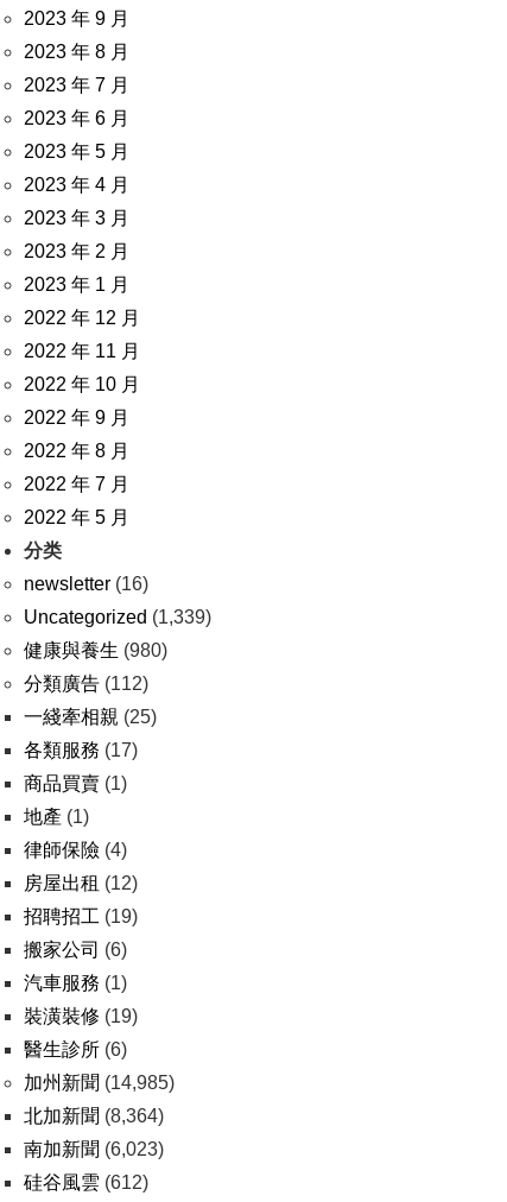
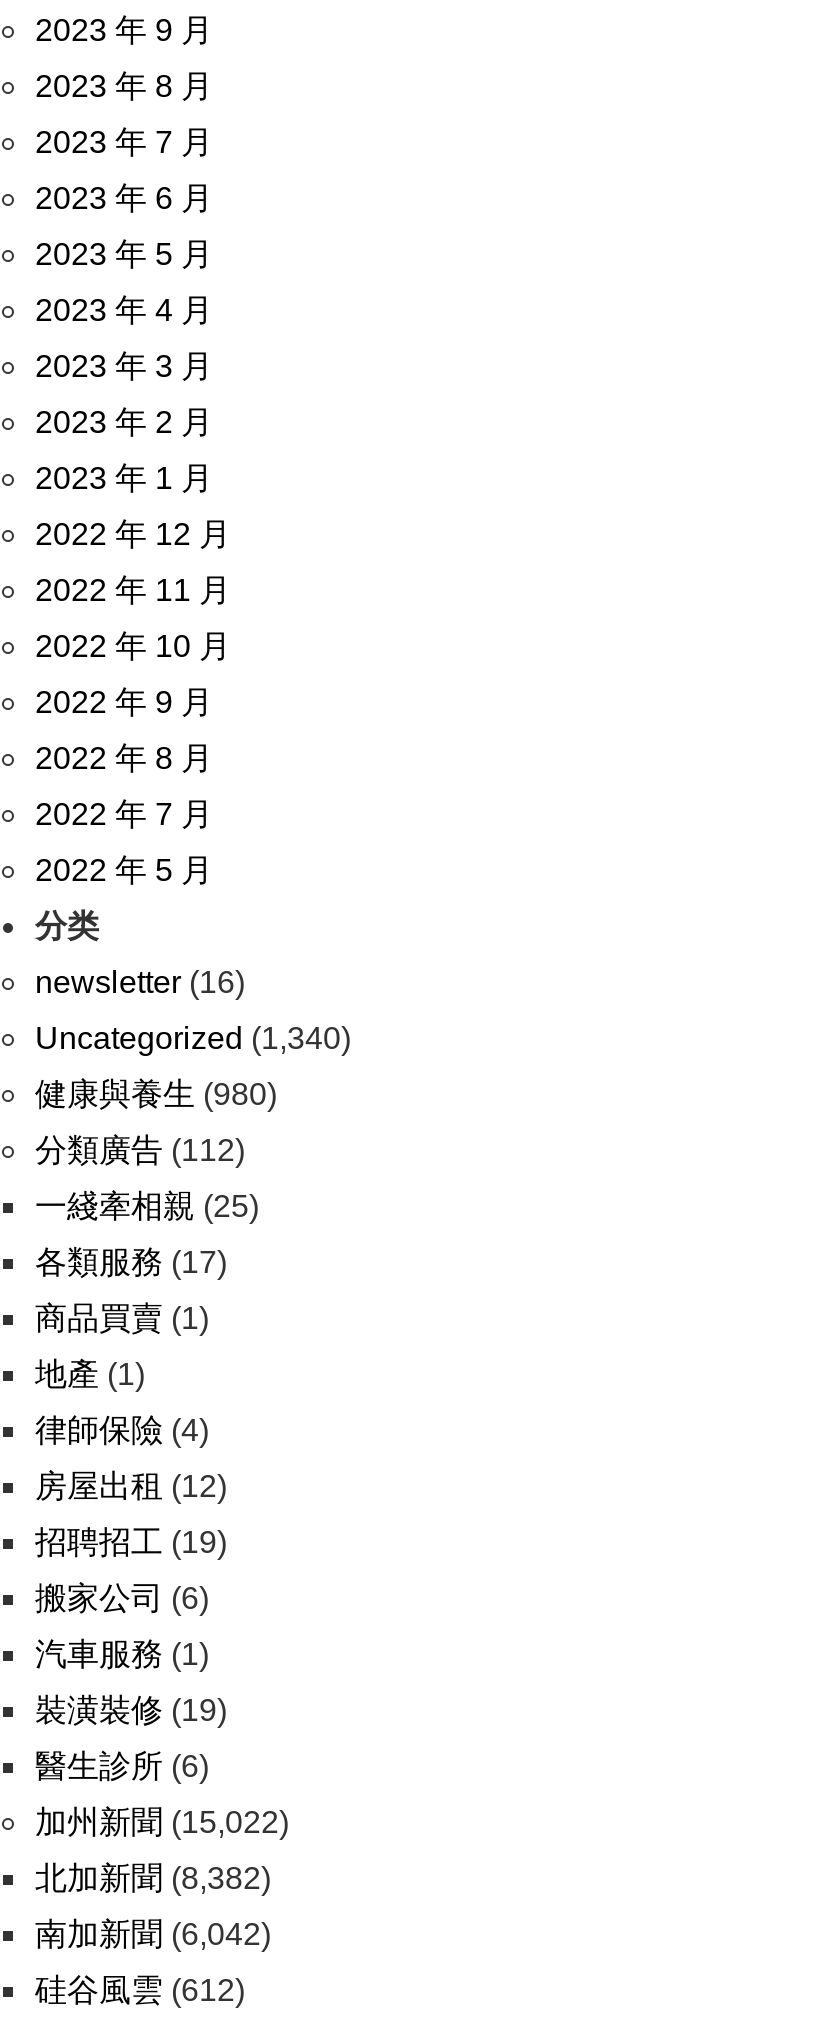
- Uncategorized (1,339)
+ Uncategorized (1,340)

- 加州新聞(14,985)
+ 加州新聞(15,022)

- 北加新聞(8,364)
+ 北加新聞(8,382)

- 南加新聞(6,023)
+ 南加新聞(6,042)
